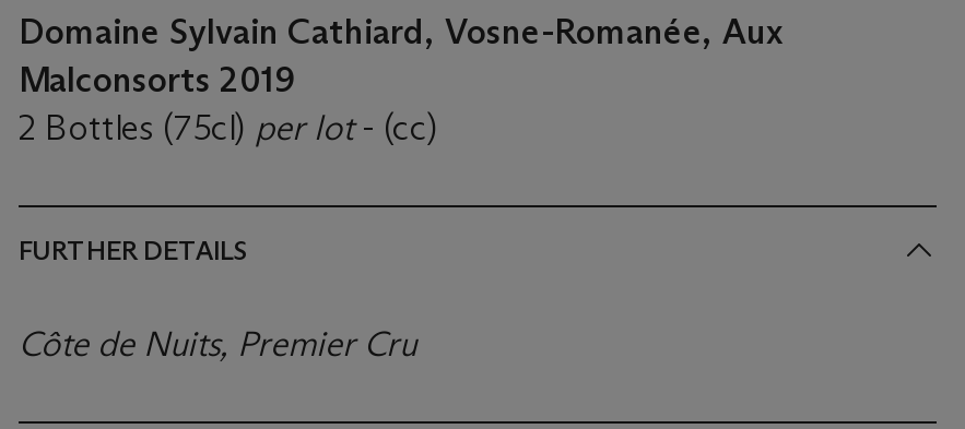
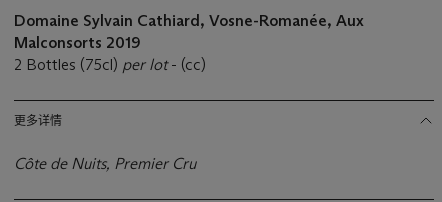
- FURTHER DETAILS
+ 更多详情
